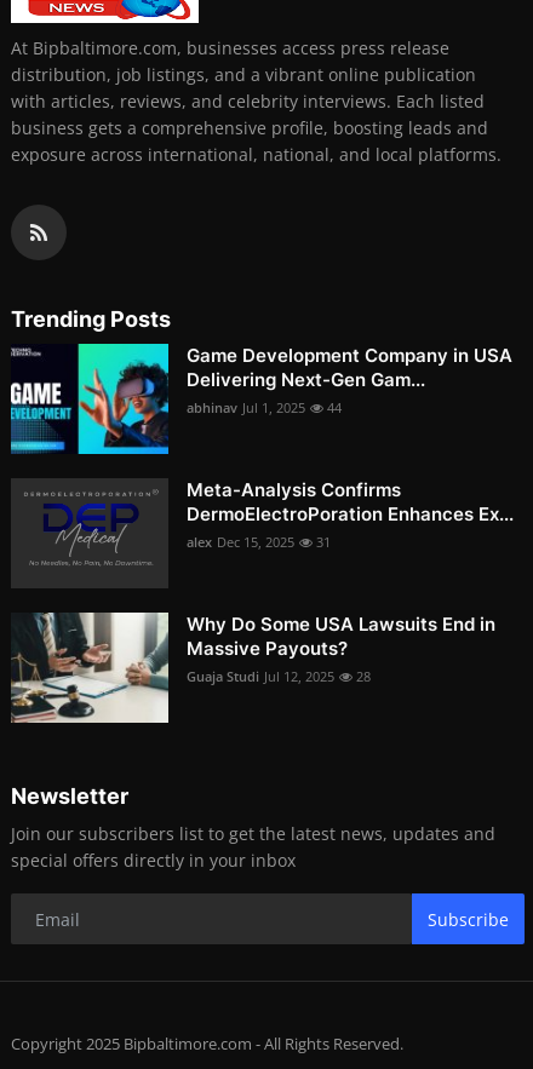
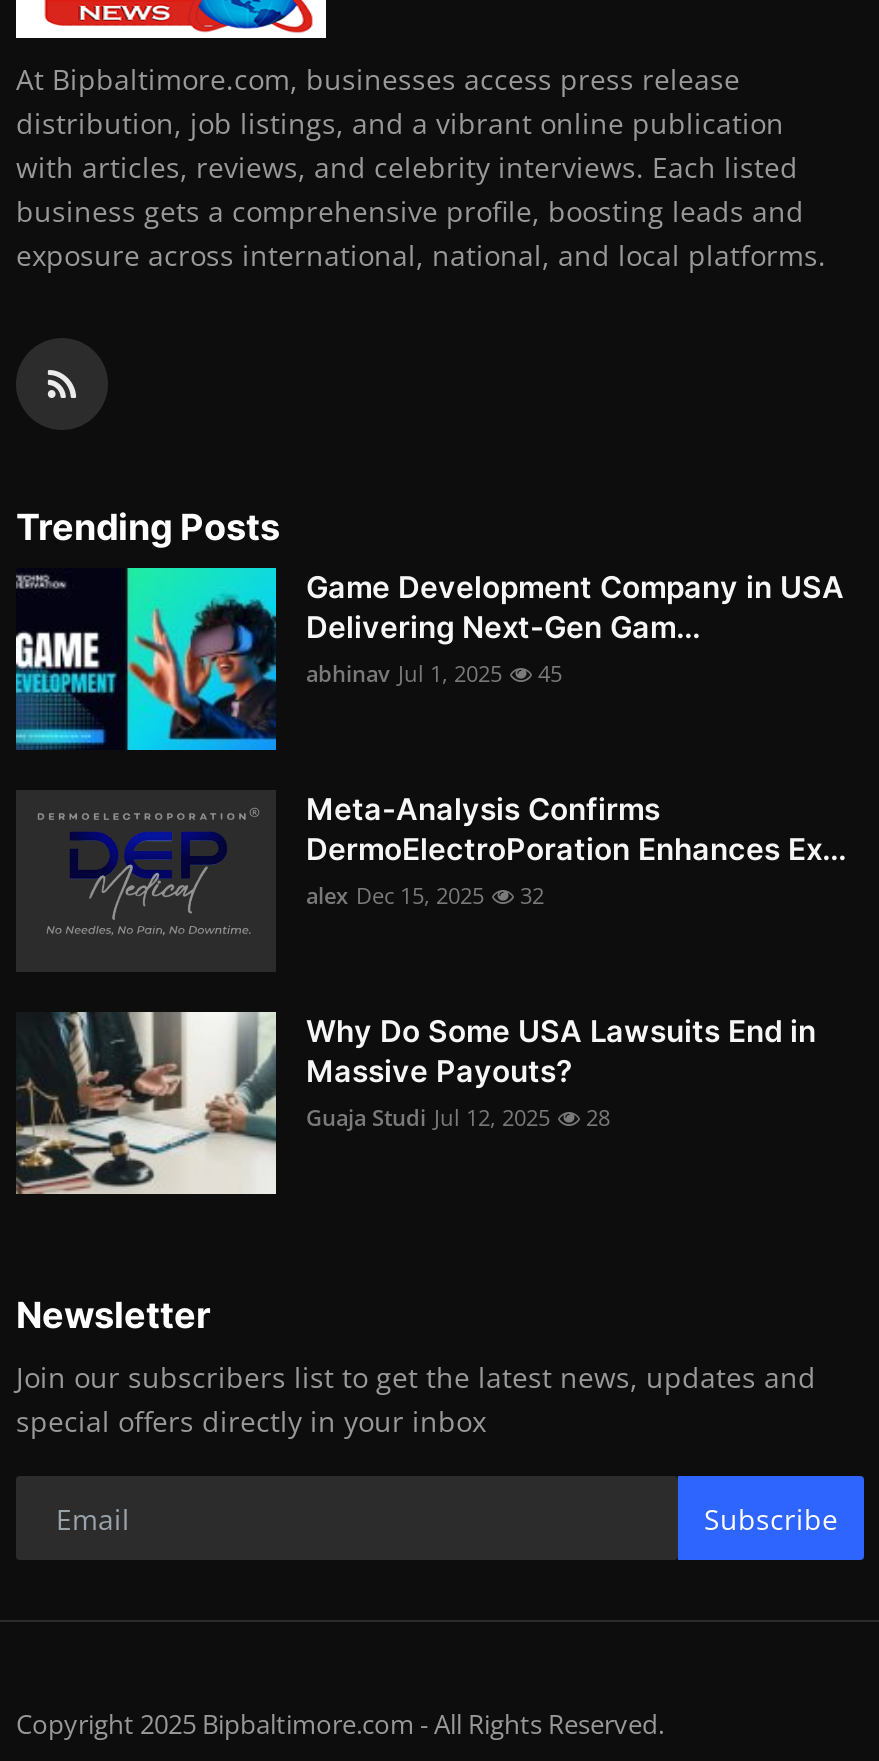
- abhinav Jul 1, 2025 44
+ abhinav Jul 1, 2025 45

- alex Dec 15, 2025 31
+ alex Dec 15, 2025 32
